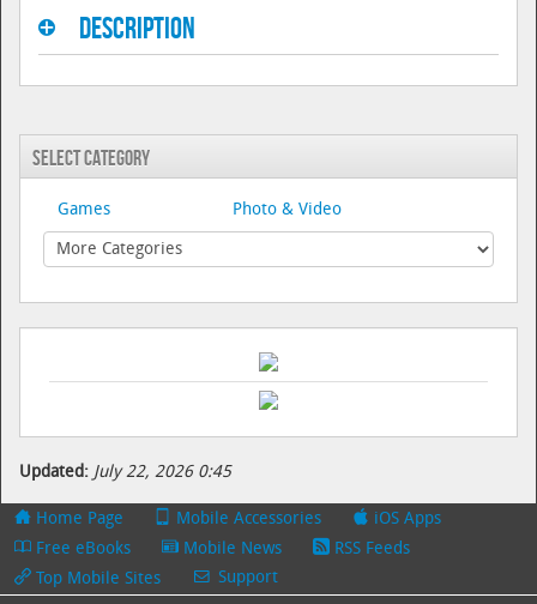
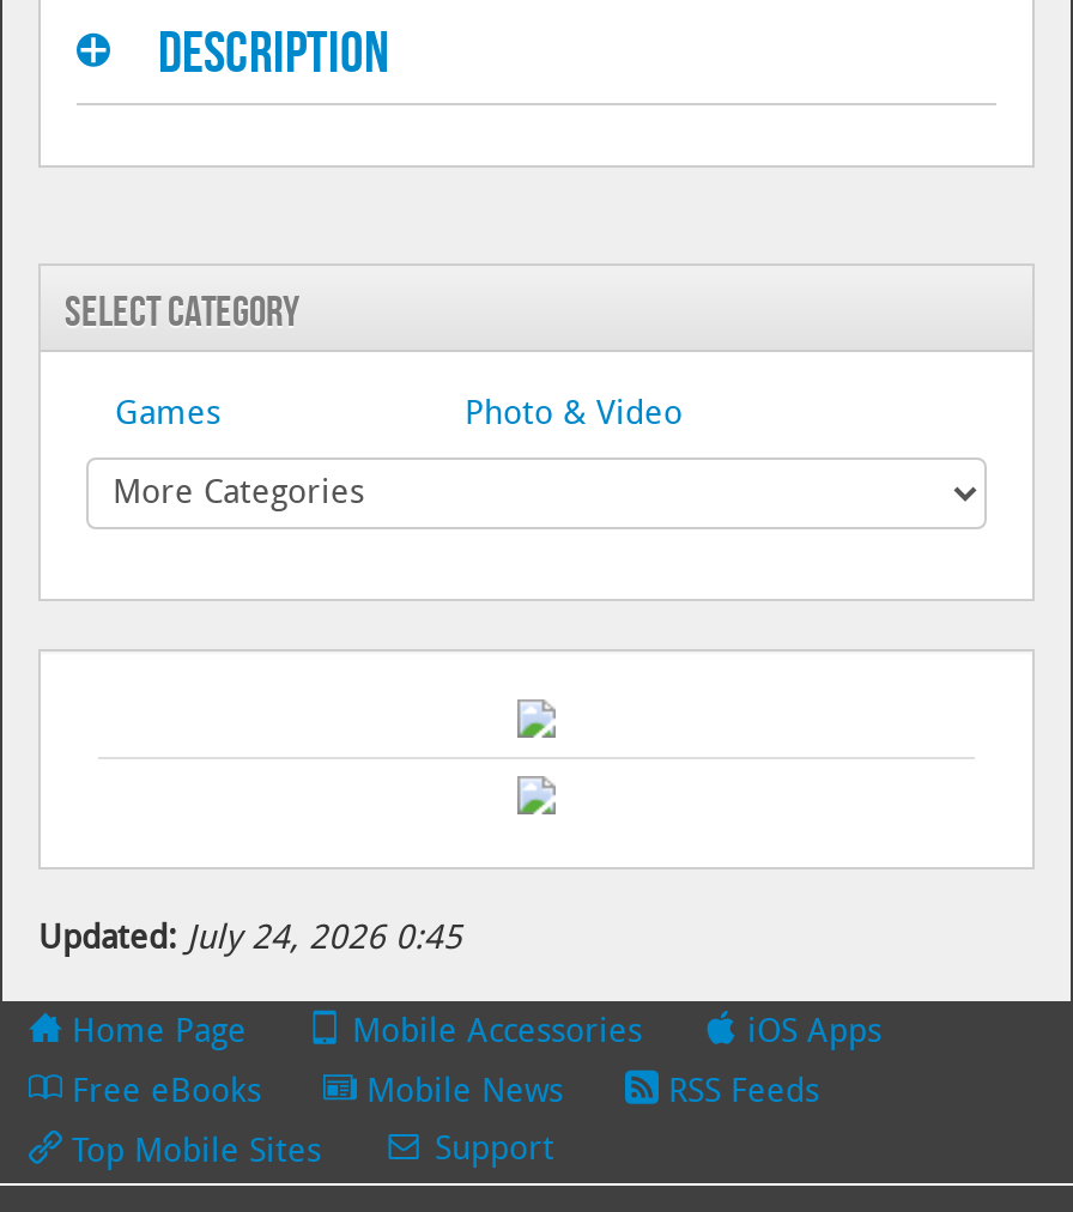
- Updated: July 22, 2026 0:45
+ Updated: July 24, 2026 0:45
